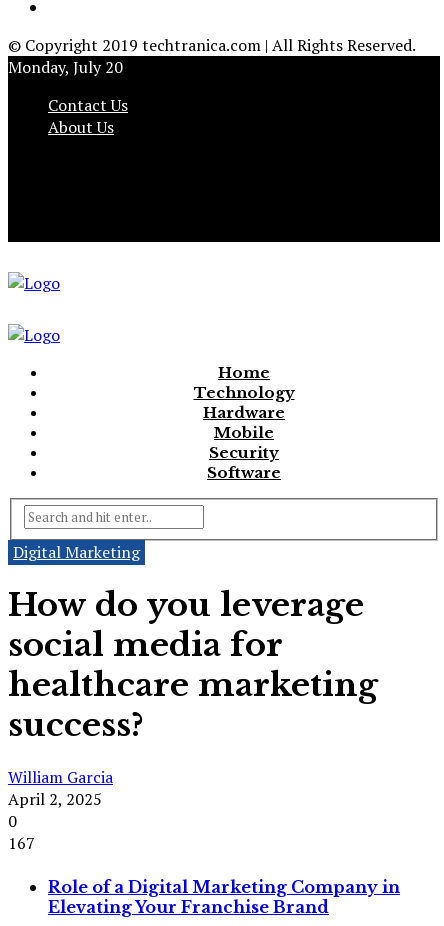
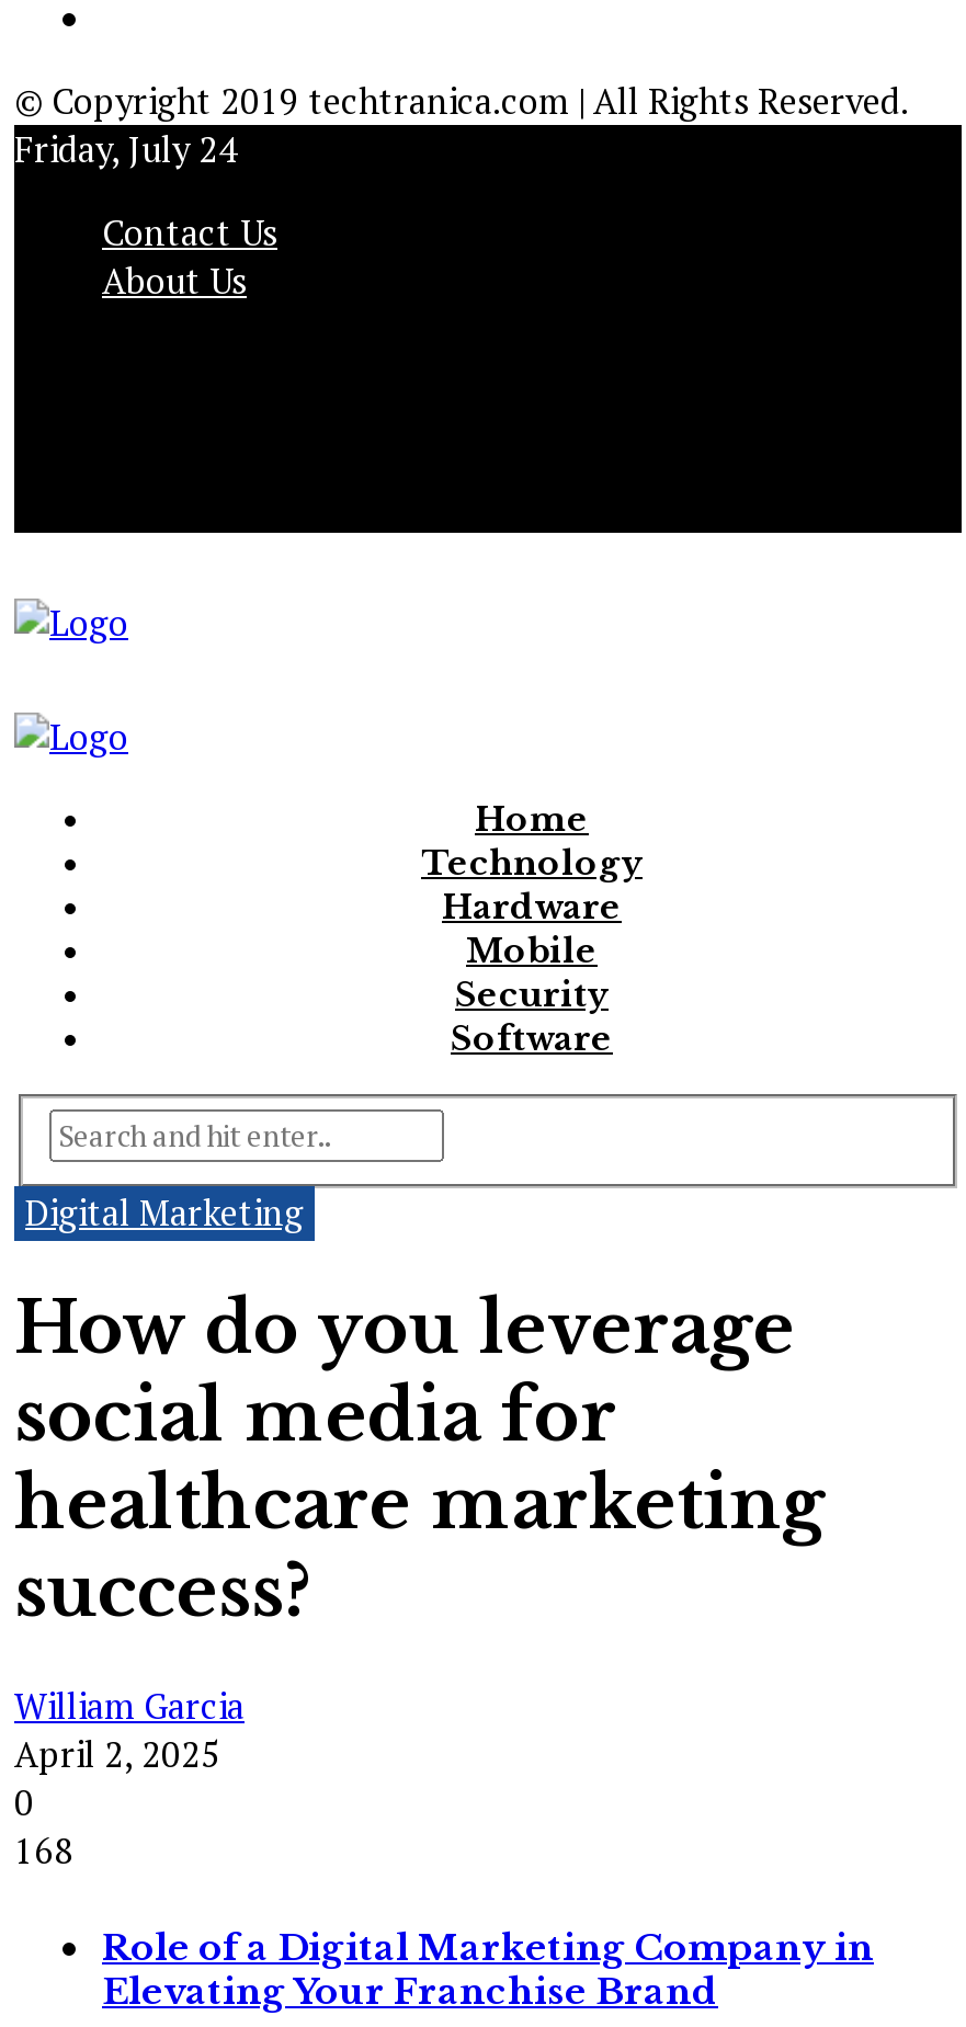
- Monday, July 20
+ Friday, July 24

- 167
+ 168
